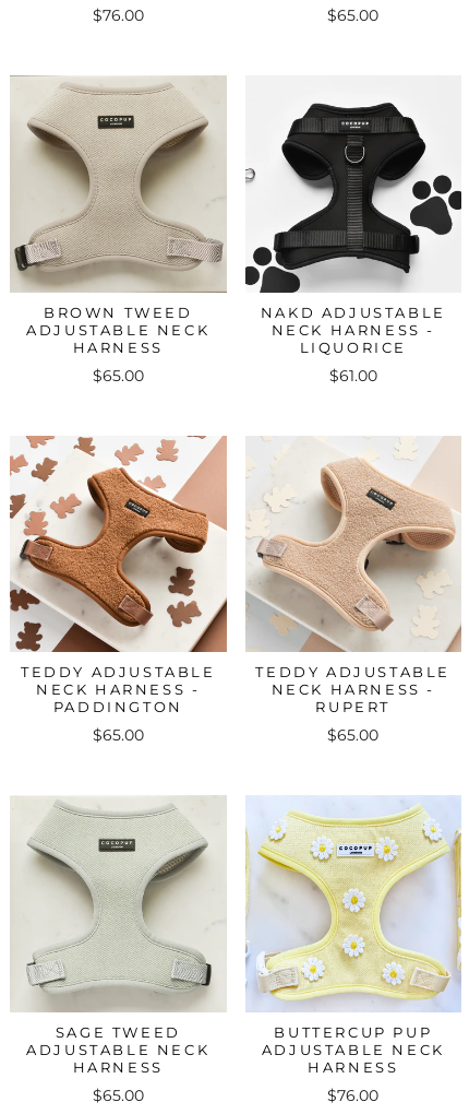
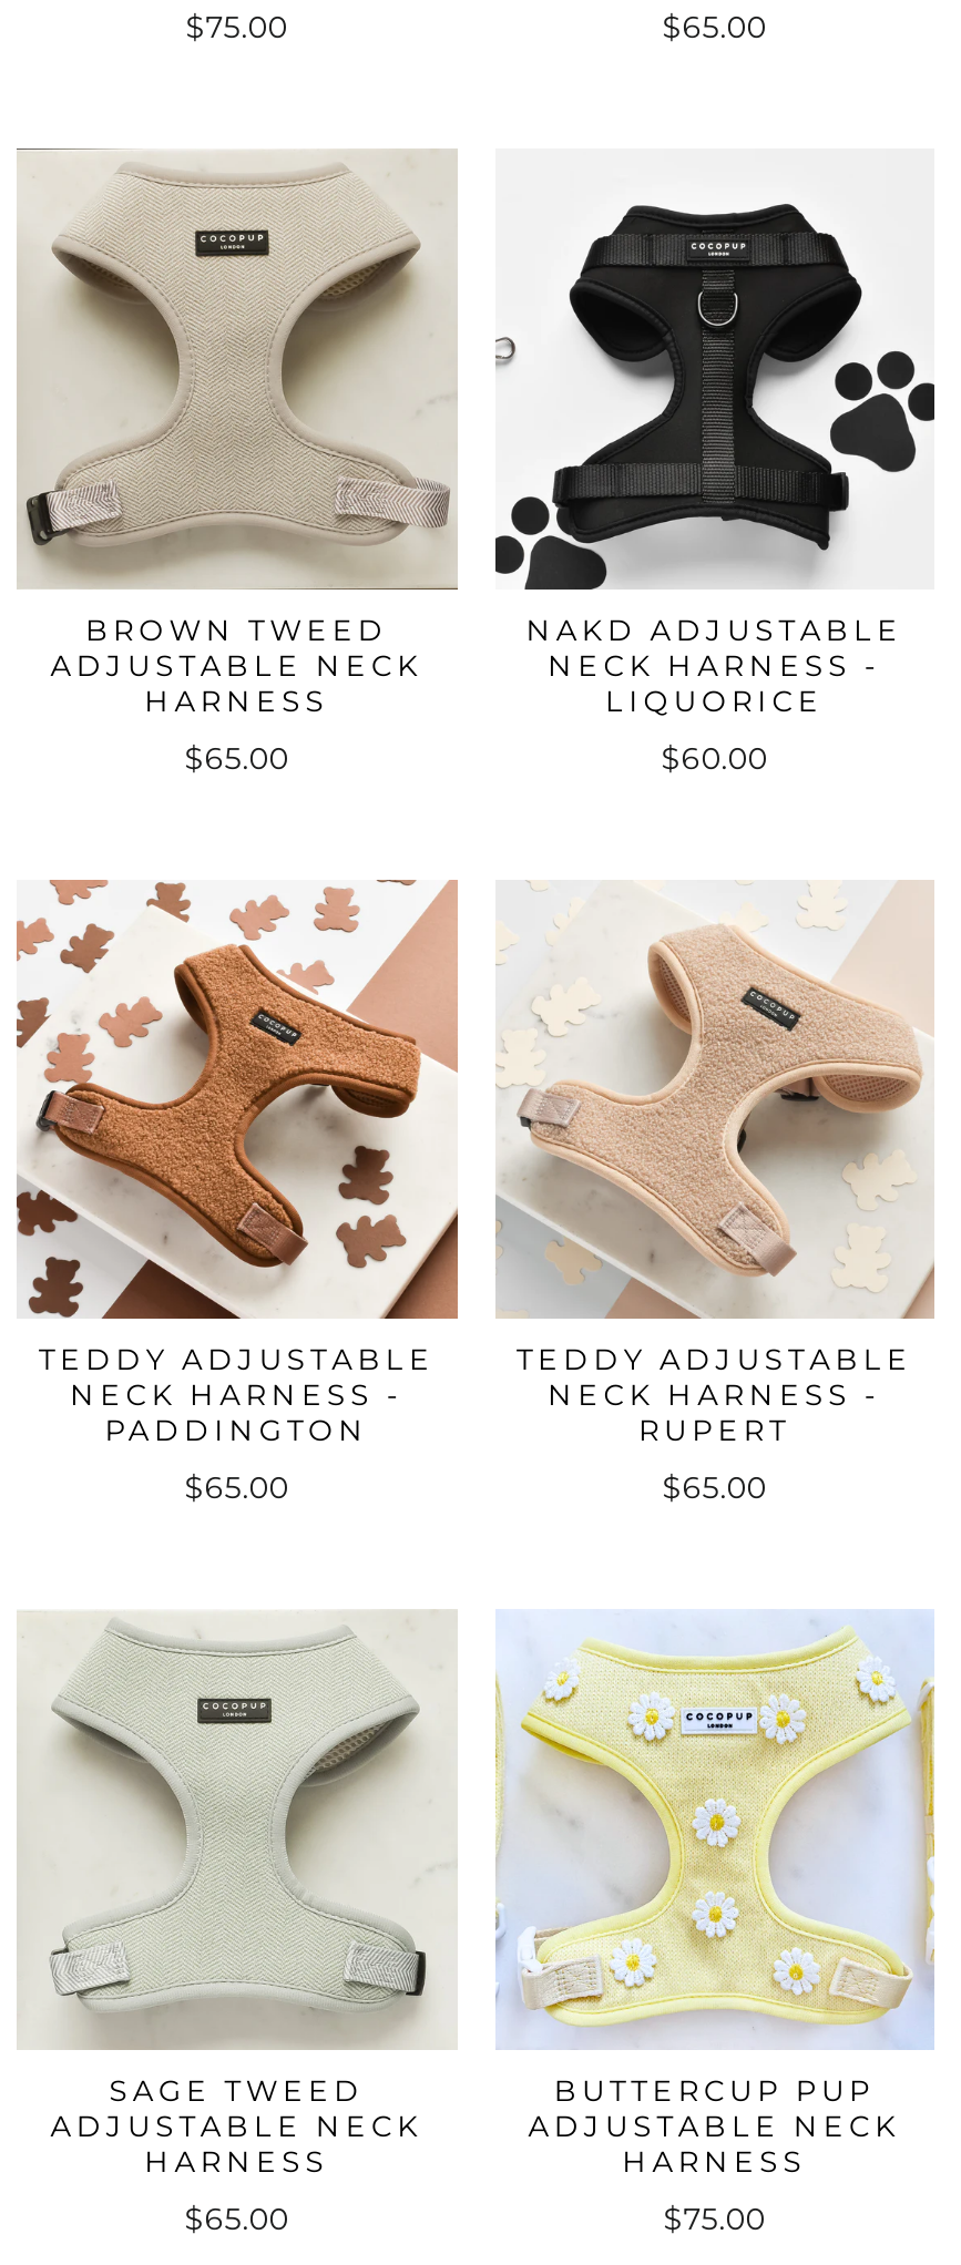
- $76.00
+ $75.00

- $61.00
+ $60.00

- $76.00
+ $75.00
